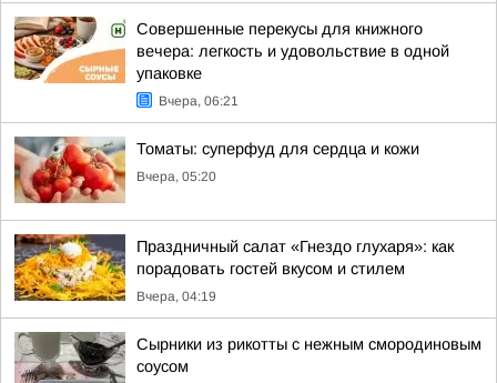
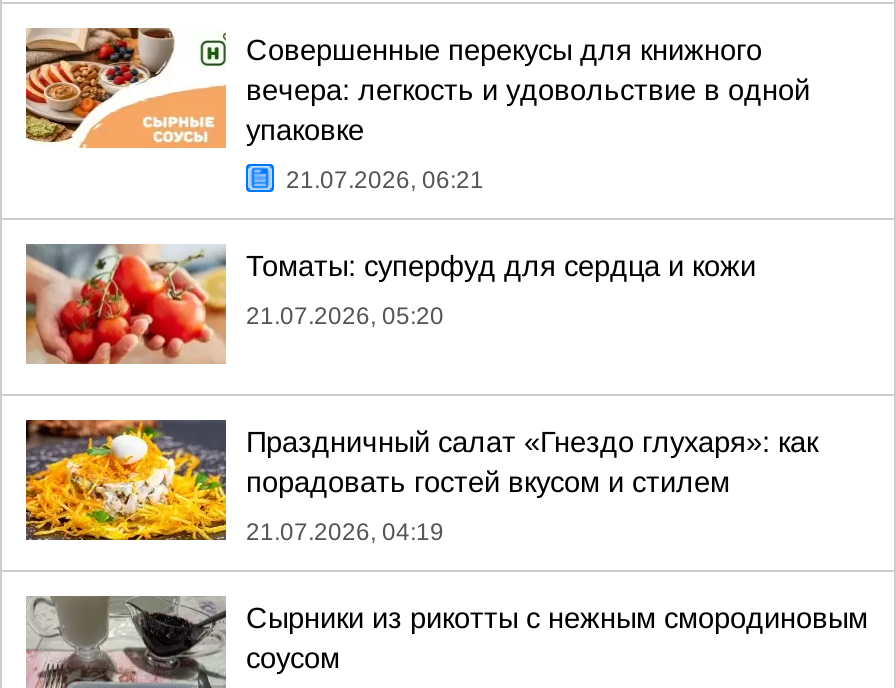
- Вчера, 06:21
+ 21.07.2026, 06:21

- Вчера, 05:20
+ 21.07.2026, 05:20

- Вчера, 04:19
+ 21.07.2026, 04:19
